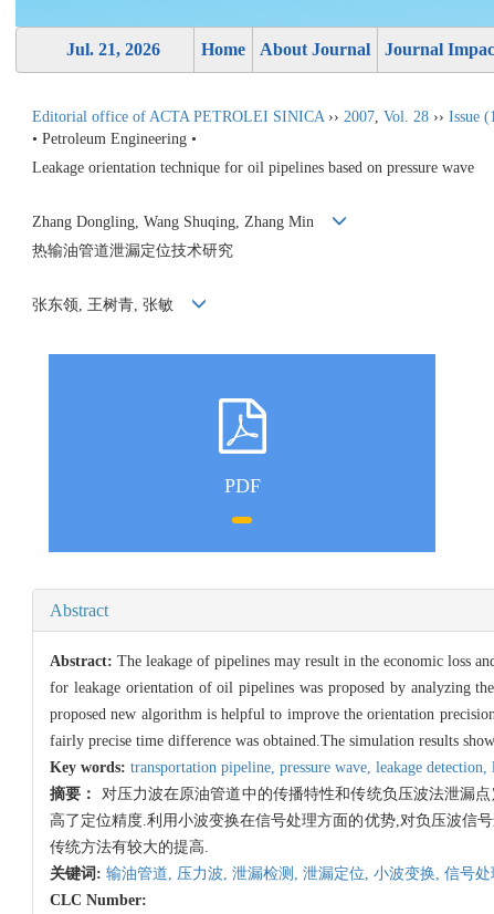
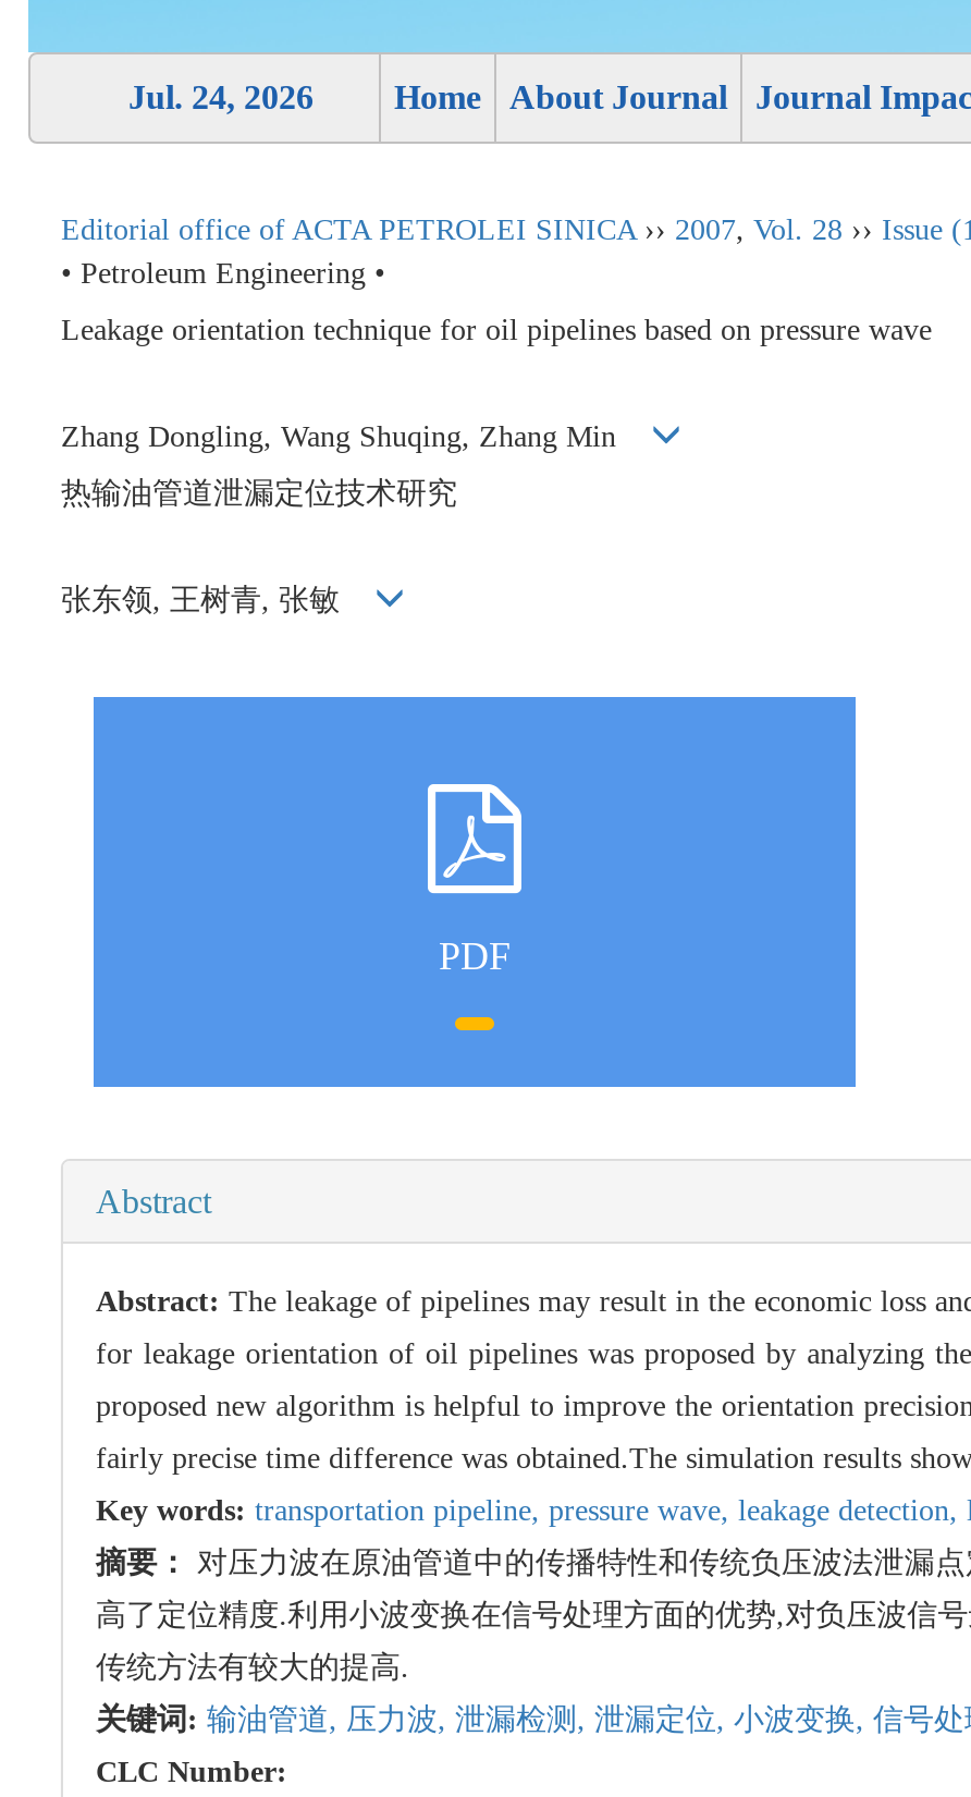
- Jul. 21, 2026
+ Jul. 24, 2026
